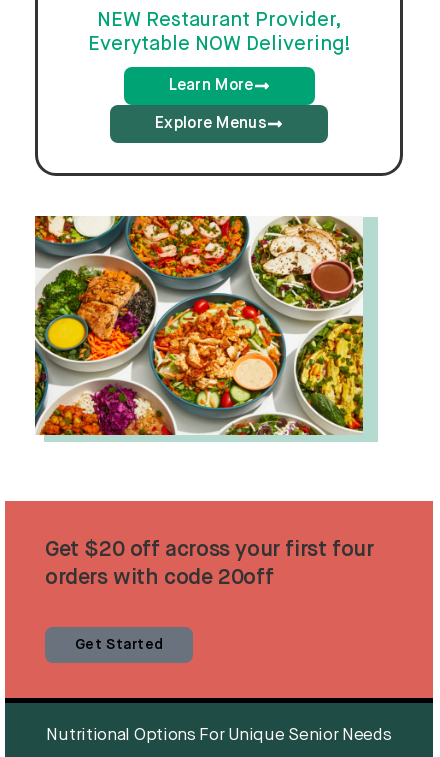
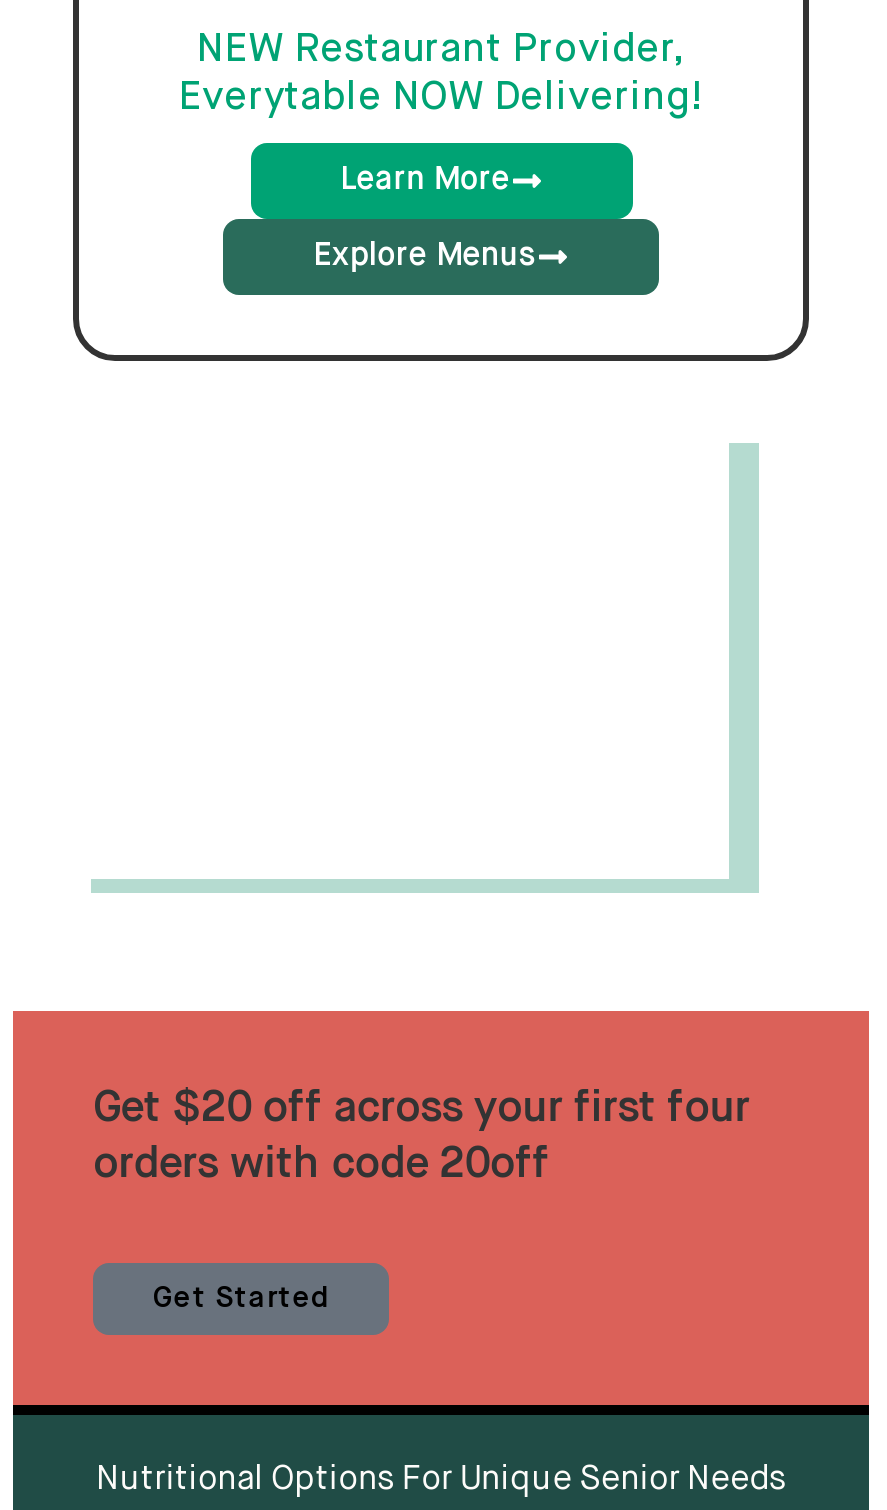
- [image]
